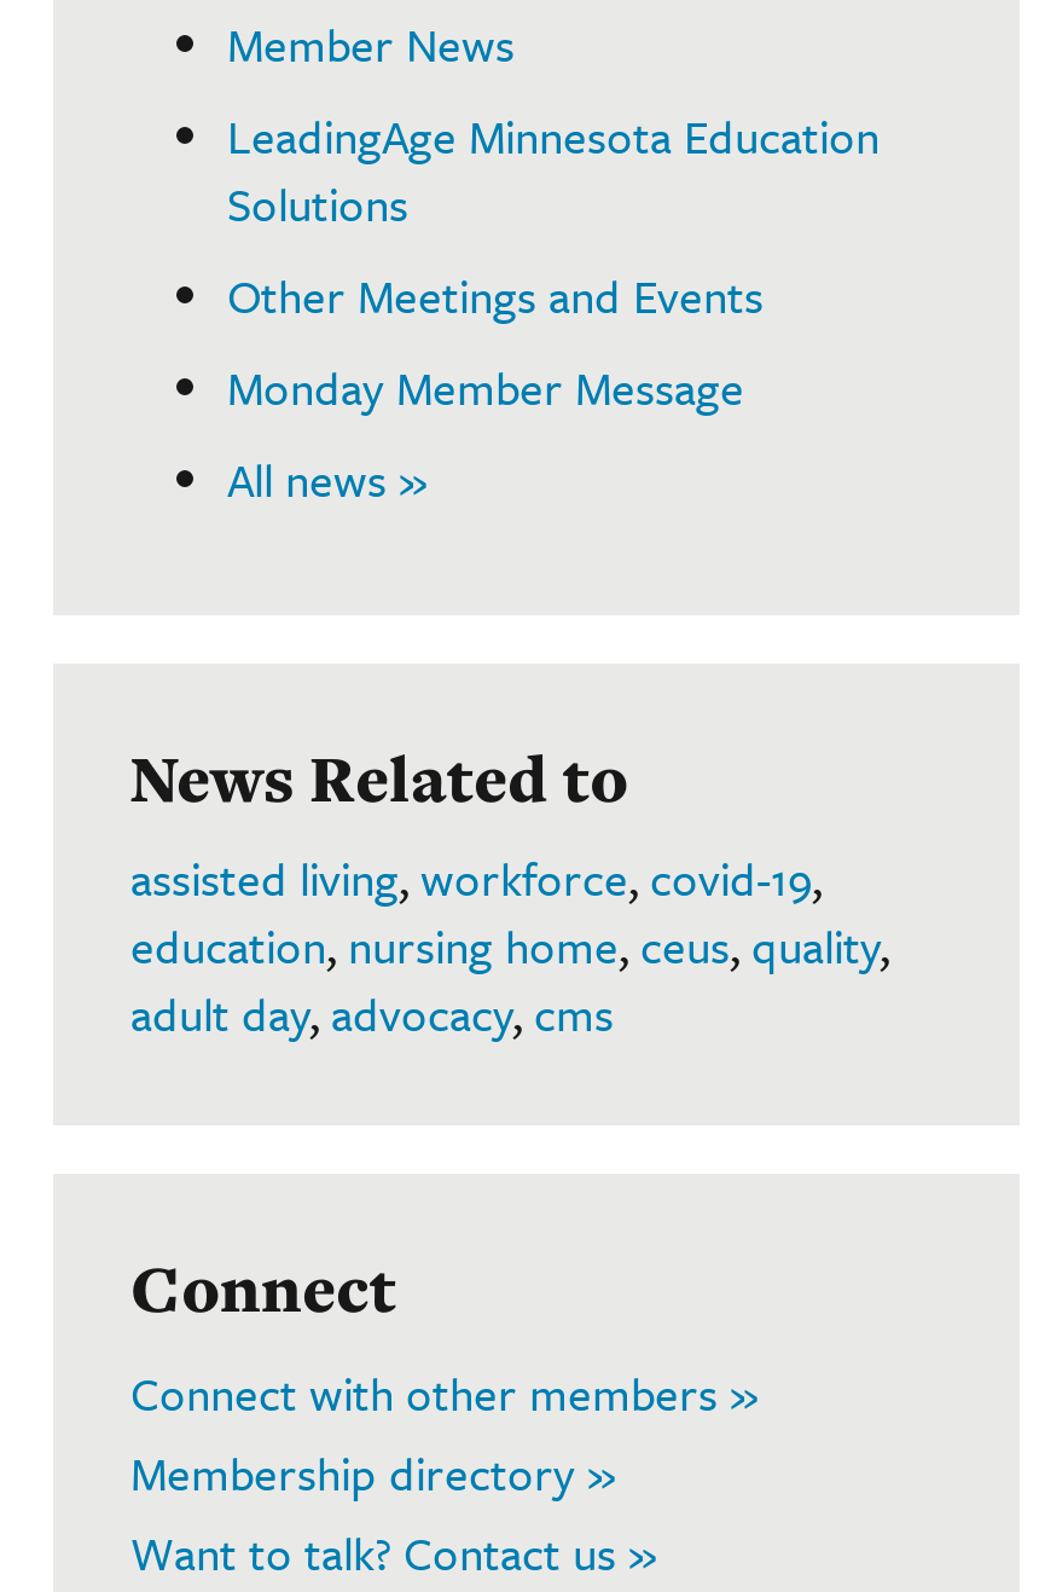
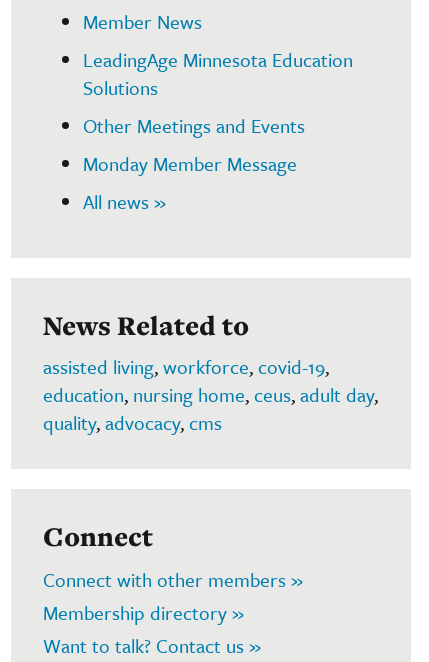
- education, nursing home, ceus, quality,
- adult day, advocacy, cms
+ education, nursing home, ceus, adult day,
+ quality, advocacy, cms
